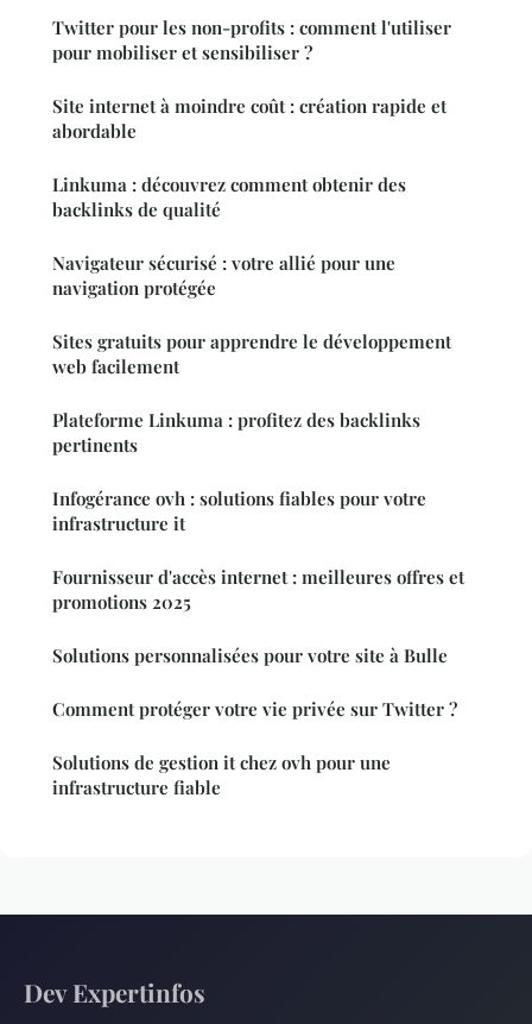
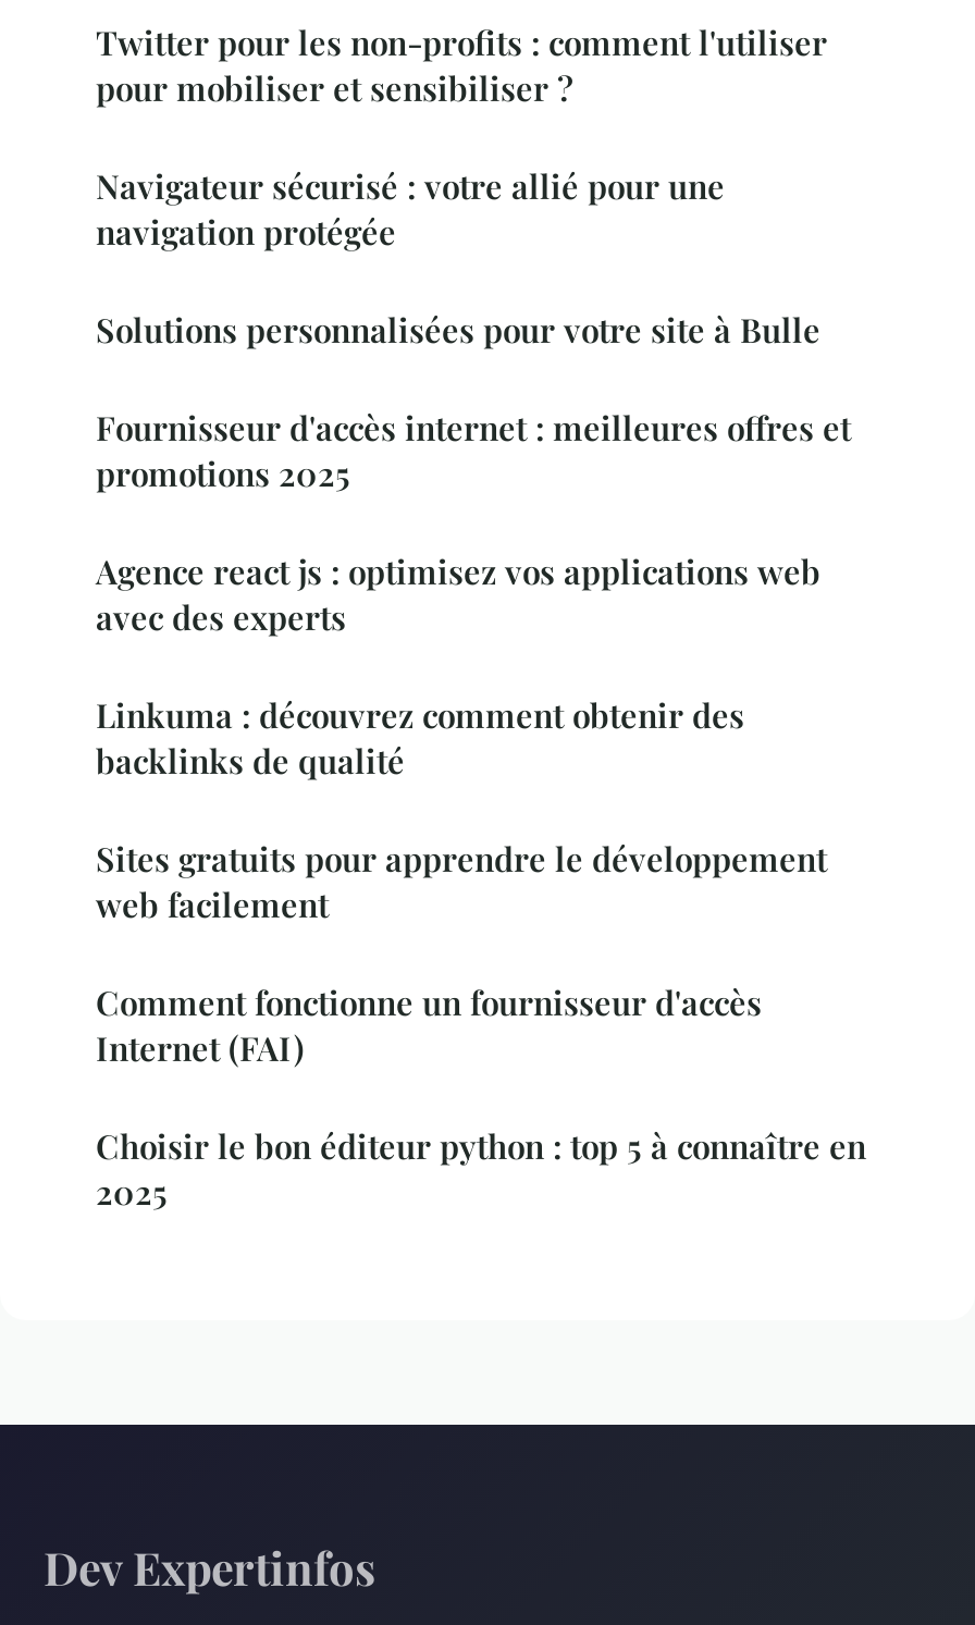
- Site internet à moindre coût : création rapide et
- abordable
+ Agence react js : optimisez vos applications web
+ avec des experts

moved down: Linkuma : découvrez comment obtenir des | backlinks de qualité

moved up: Navigateur sécurisé : votre allié pour une | navigation protégée

moved down: Sites gratuits pour apprendre le développement | web facilement

- Plateforme Linkuma : profitez des backlinks
- pertinents
- Infogérance ovh : solutions fiables pour votre
- infrastructure it
- Comment protéger votre vie privée sur Twitter ?
- Solutions de gestion it chez ovh pour une
- infrastructure fiable
+ Comment fonctionne un fournisseur d'accès
+ Internet (FAI)
+ Choisir le bon éditeur python : top 5 à connaître en
+ 2025

moved up: Fournisseur d'accès internet : meilleures offres et | promotions 2025 | Solutions personnalisées pour votre site à Bulle
